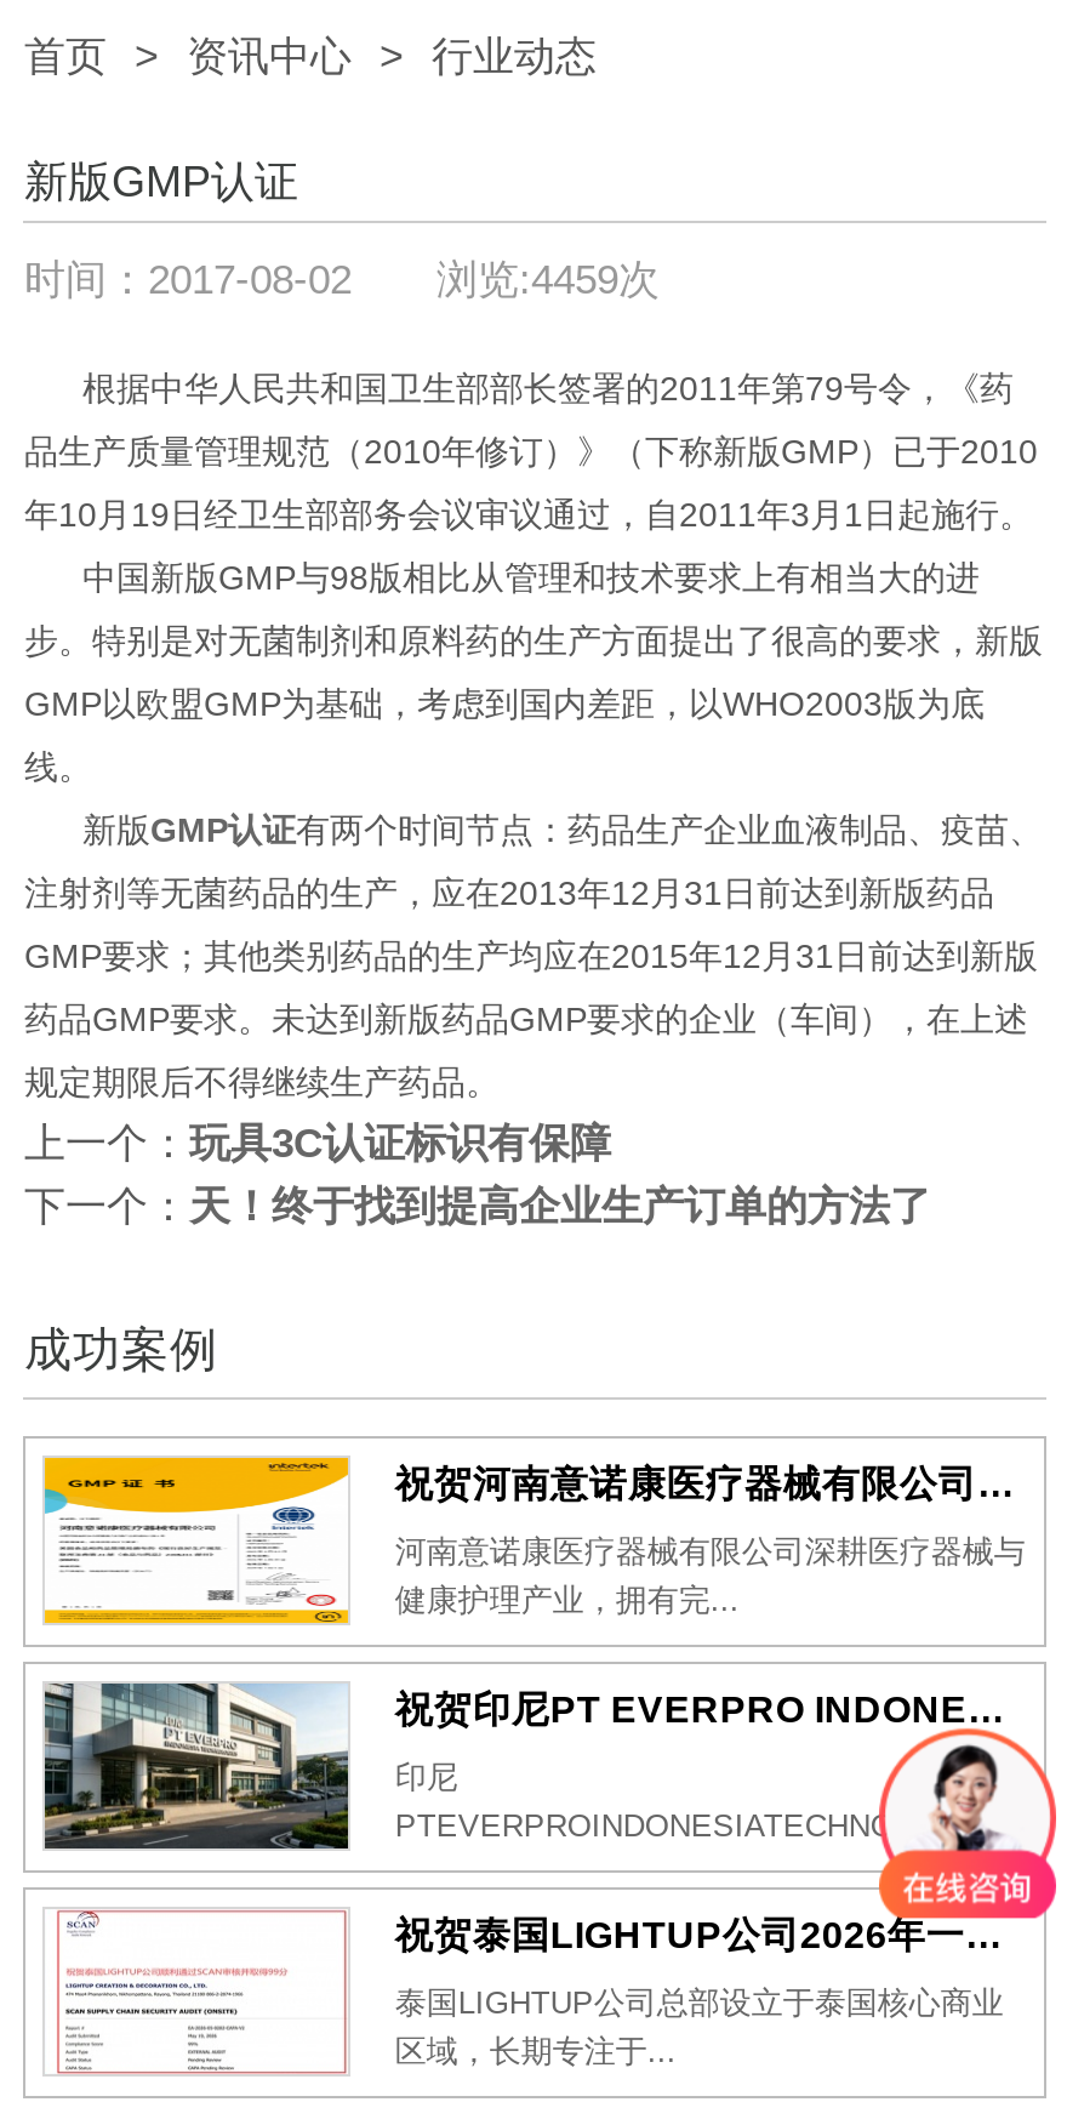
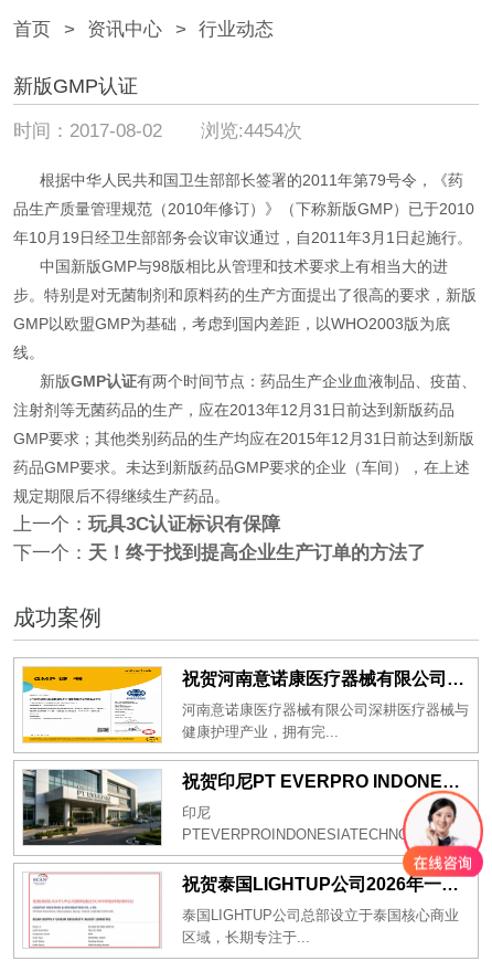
- 时间：2017-08-02 浏览:4459次
+ 时间：2017-08-02 浏览:4454次
